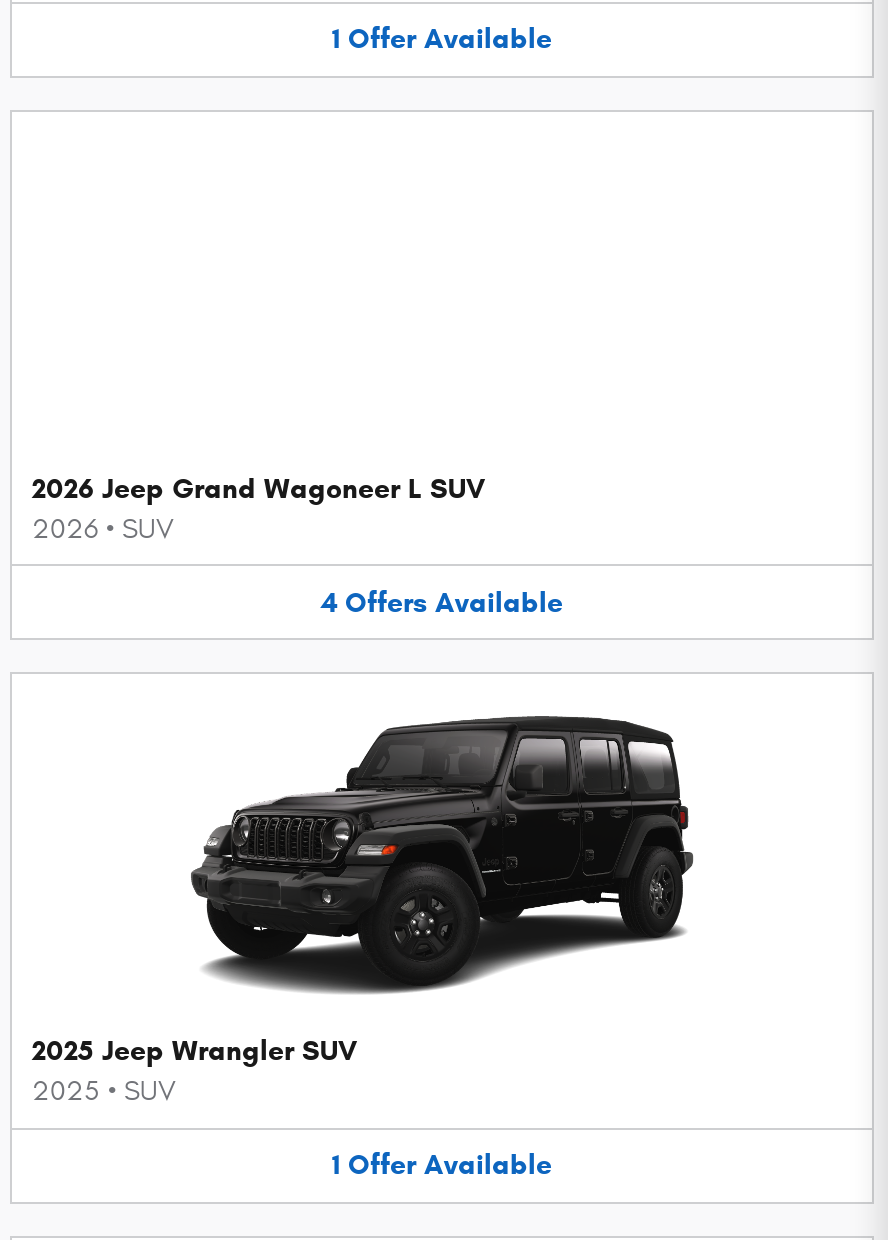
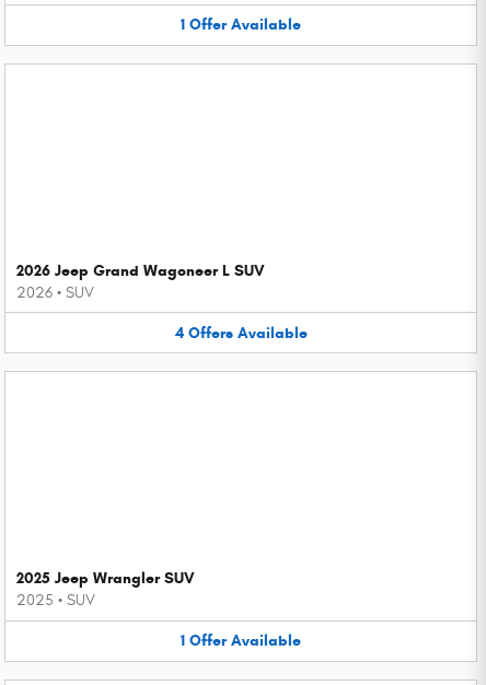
- [image]
